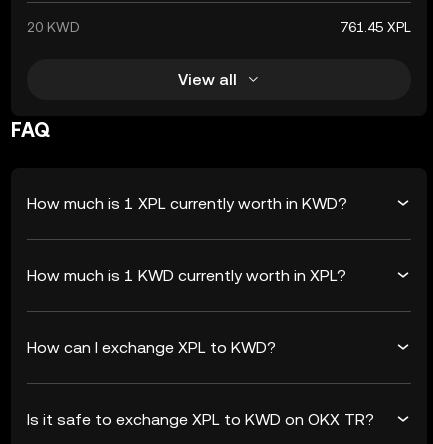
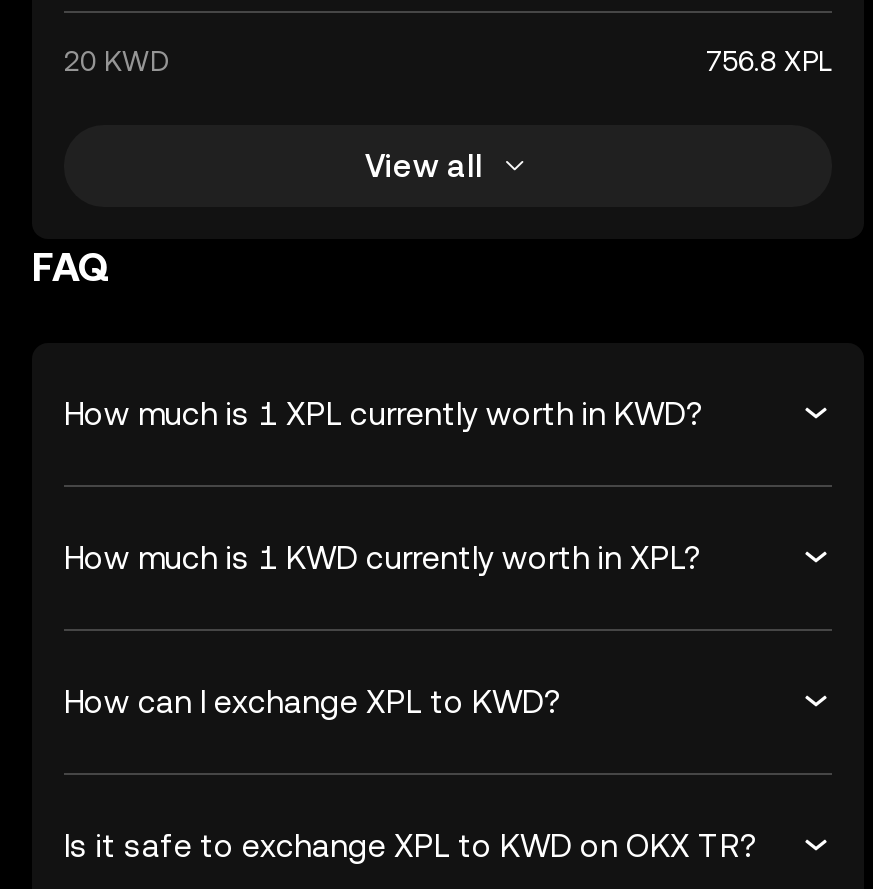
- 761.45 XPL
+ 756.8 XPL
